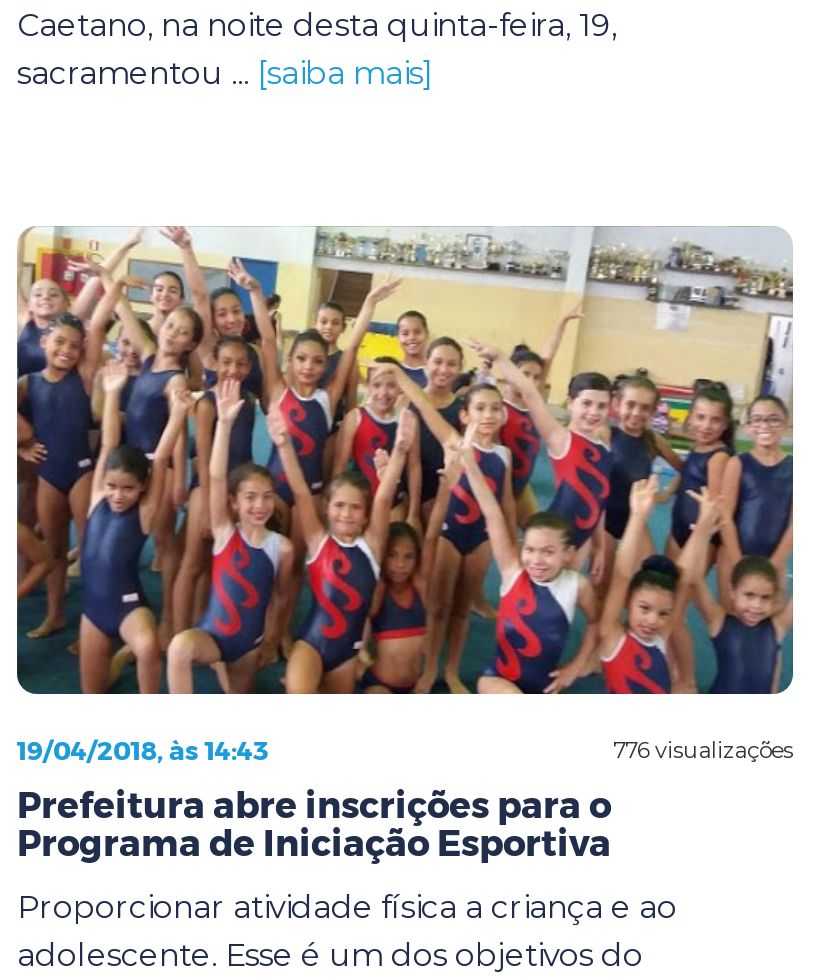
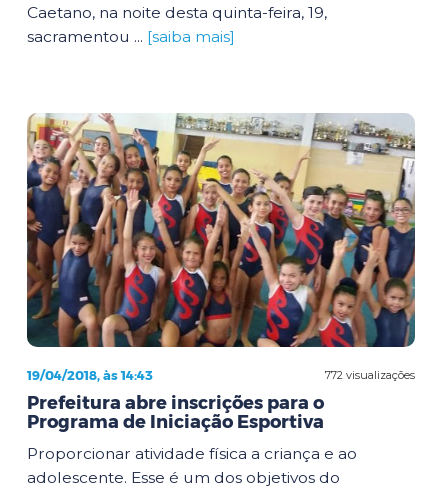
- 776 visualizações
+ 772 visualizações
